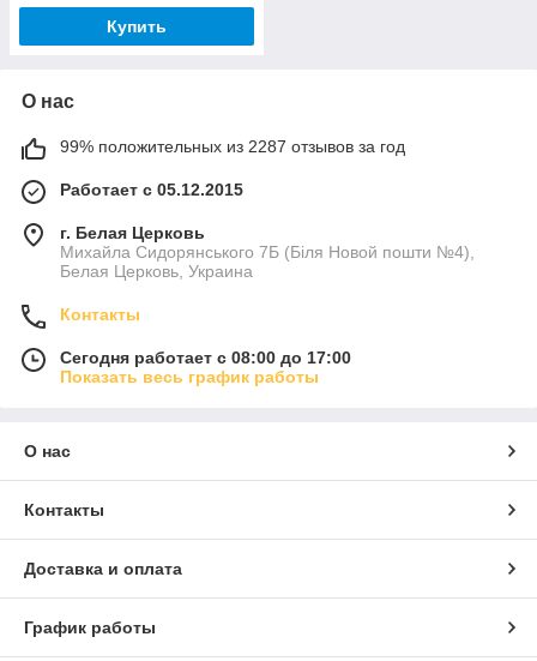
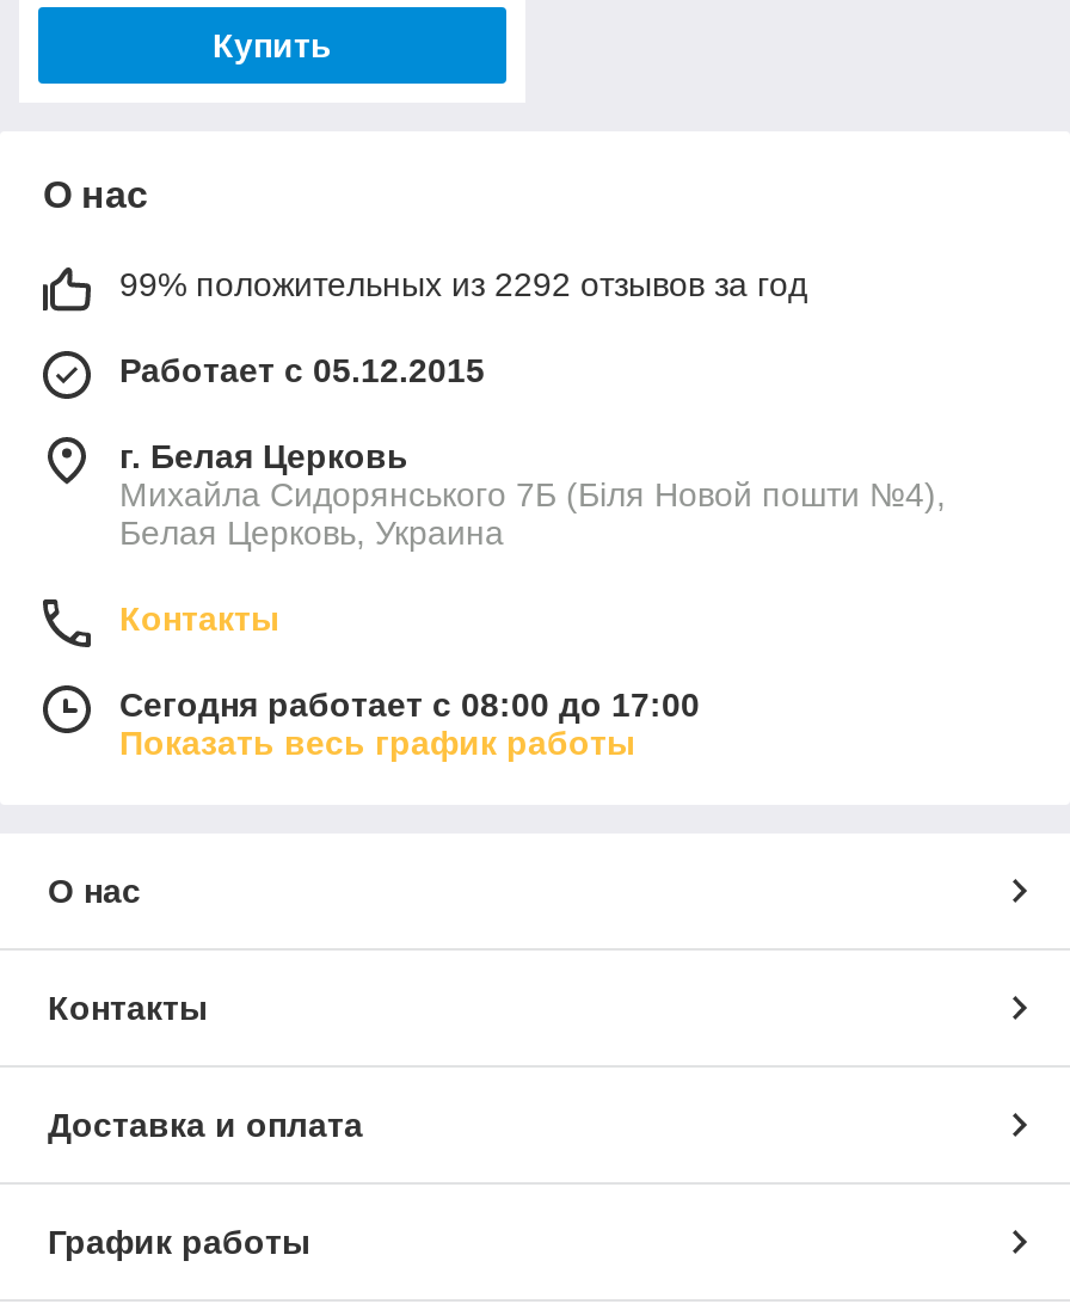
- 99% положительных из 2287 отзывов за год
+ 99% положительных из 2292 отзывов за год
